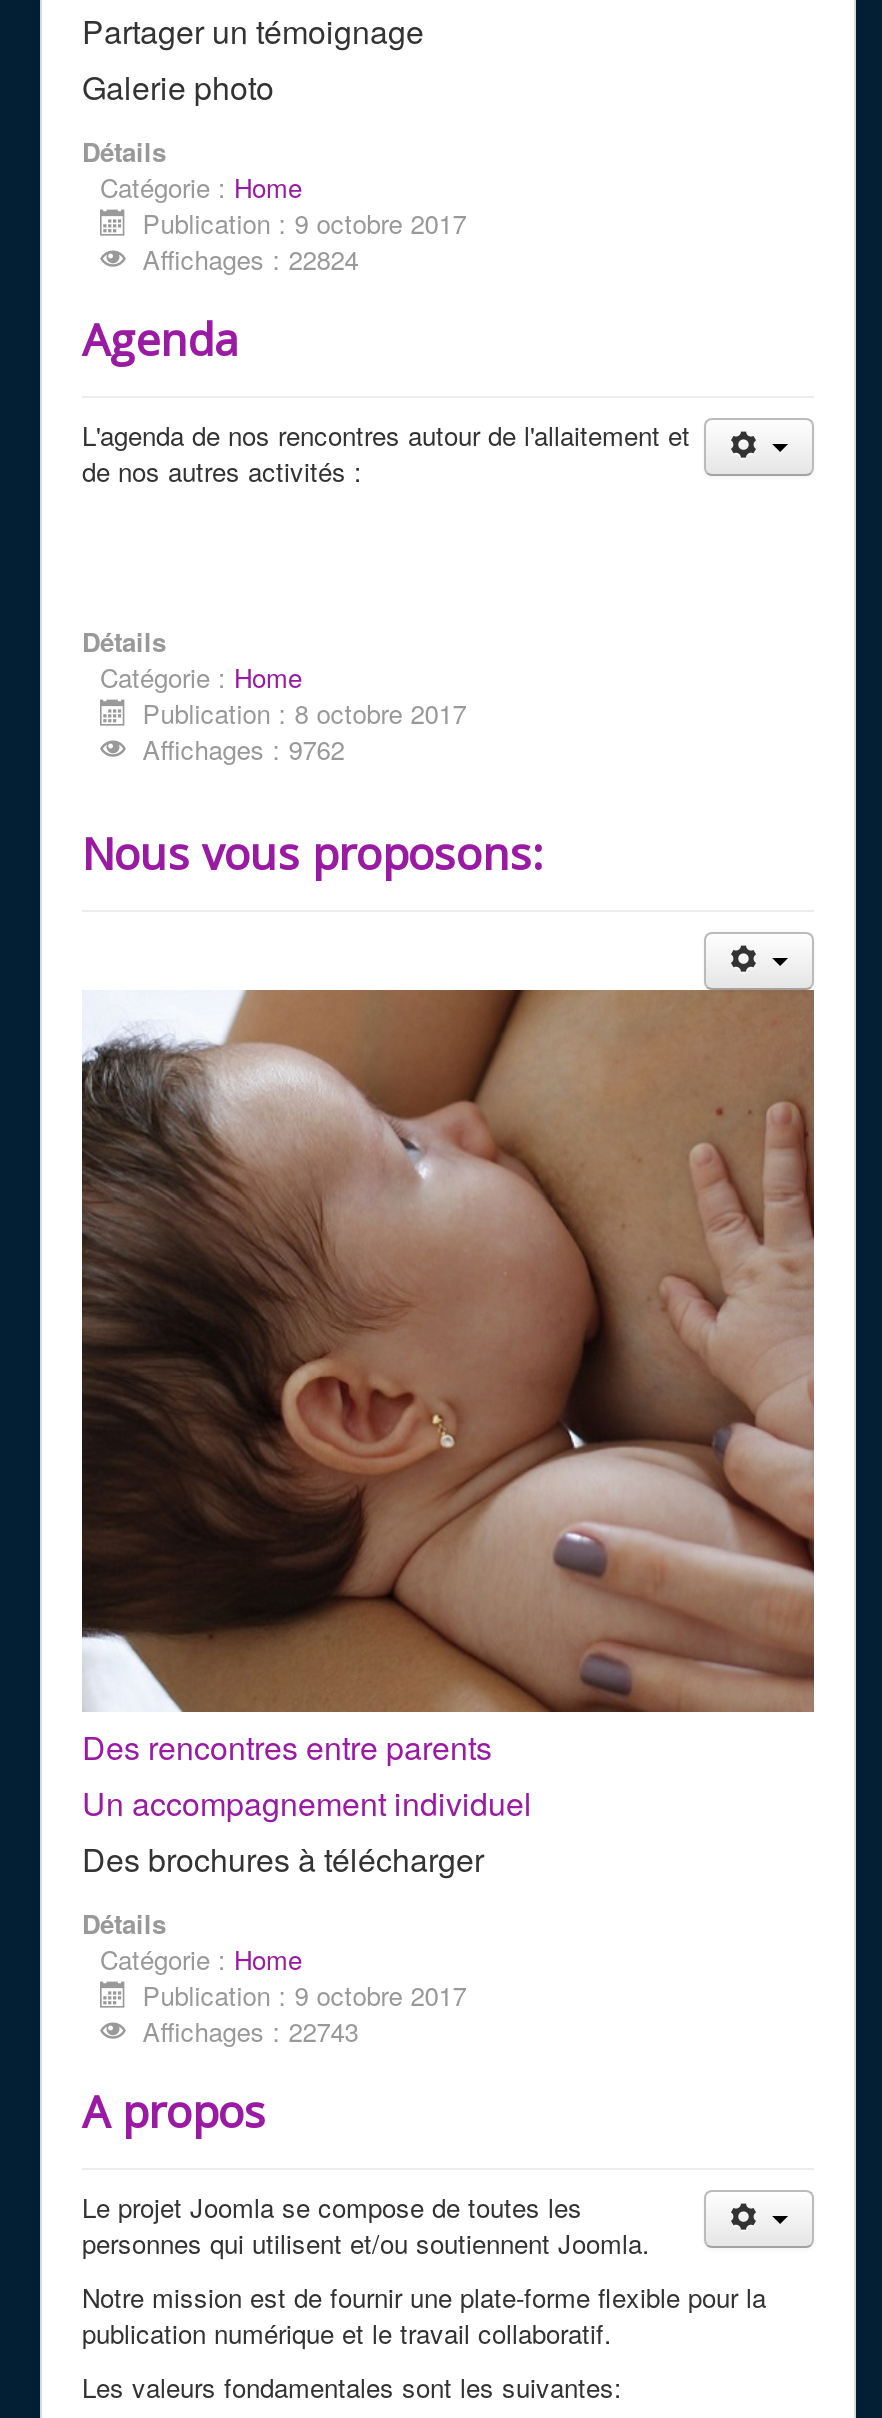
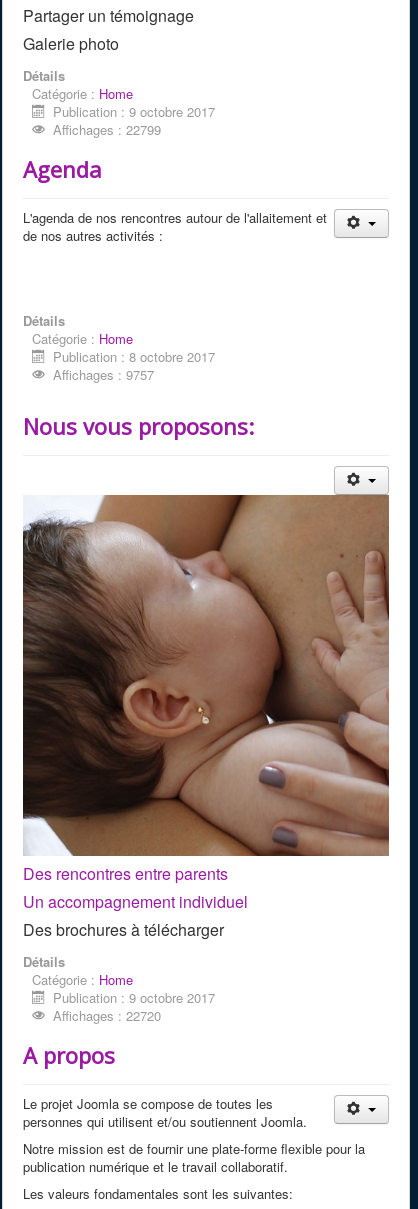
- Affichages : 22824
+ Affichages : 22799

- Affichages : 9762
+ Affichages : 9757

- Affichages : 22743
+ Affichages : 22720
